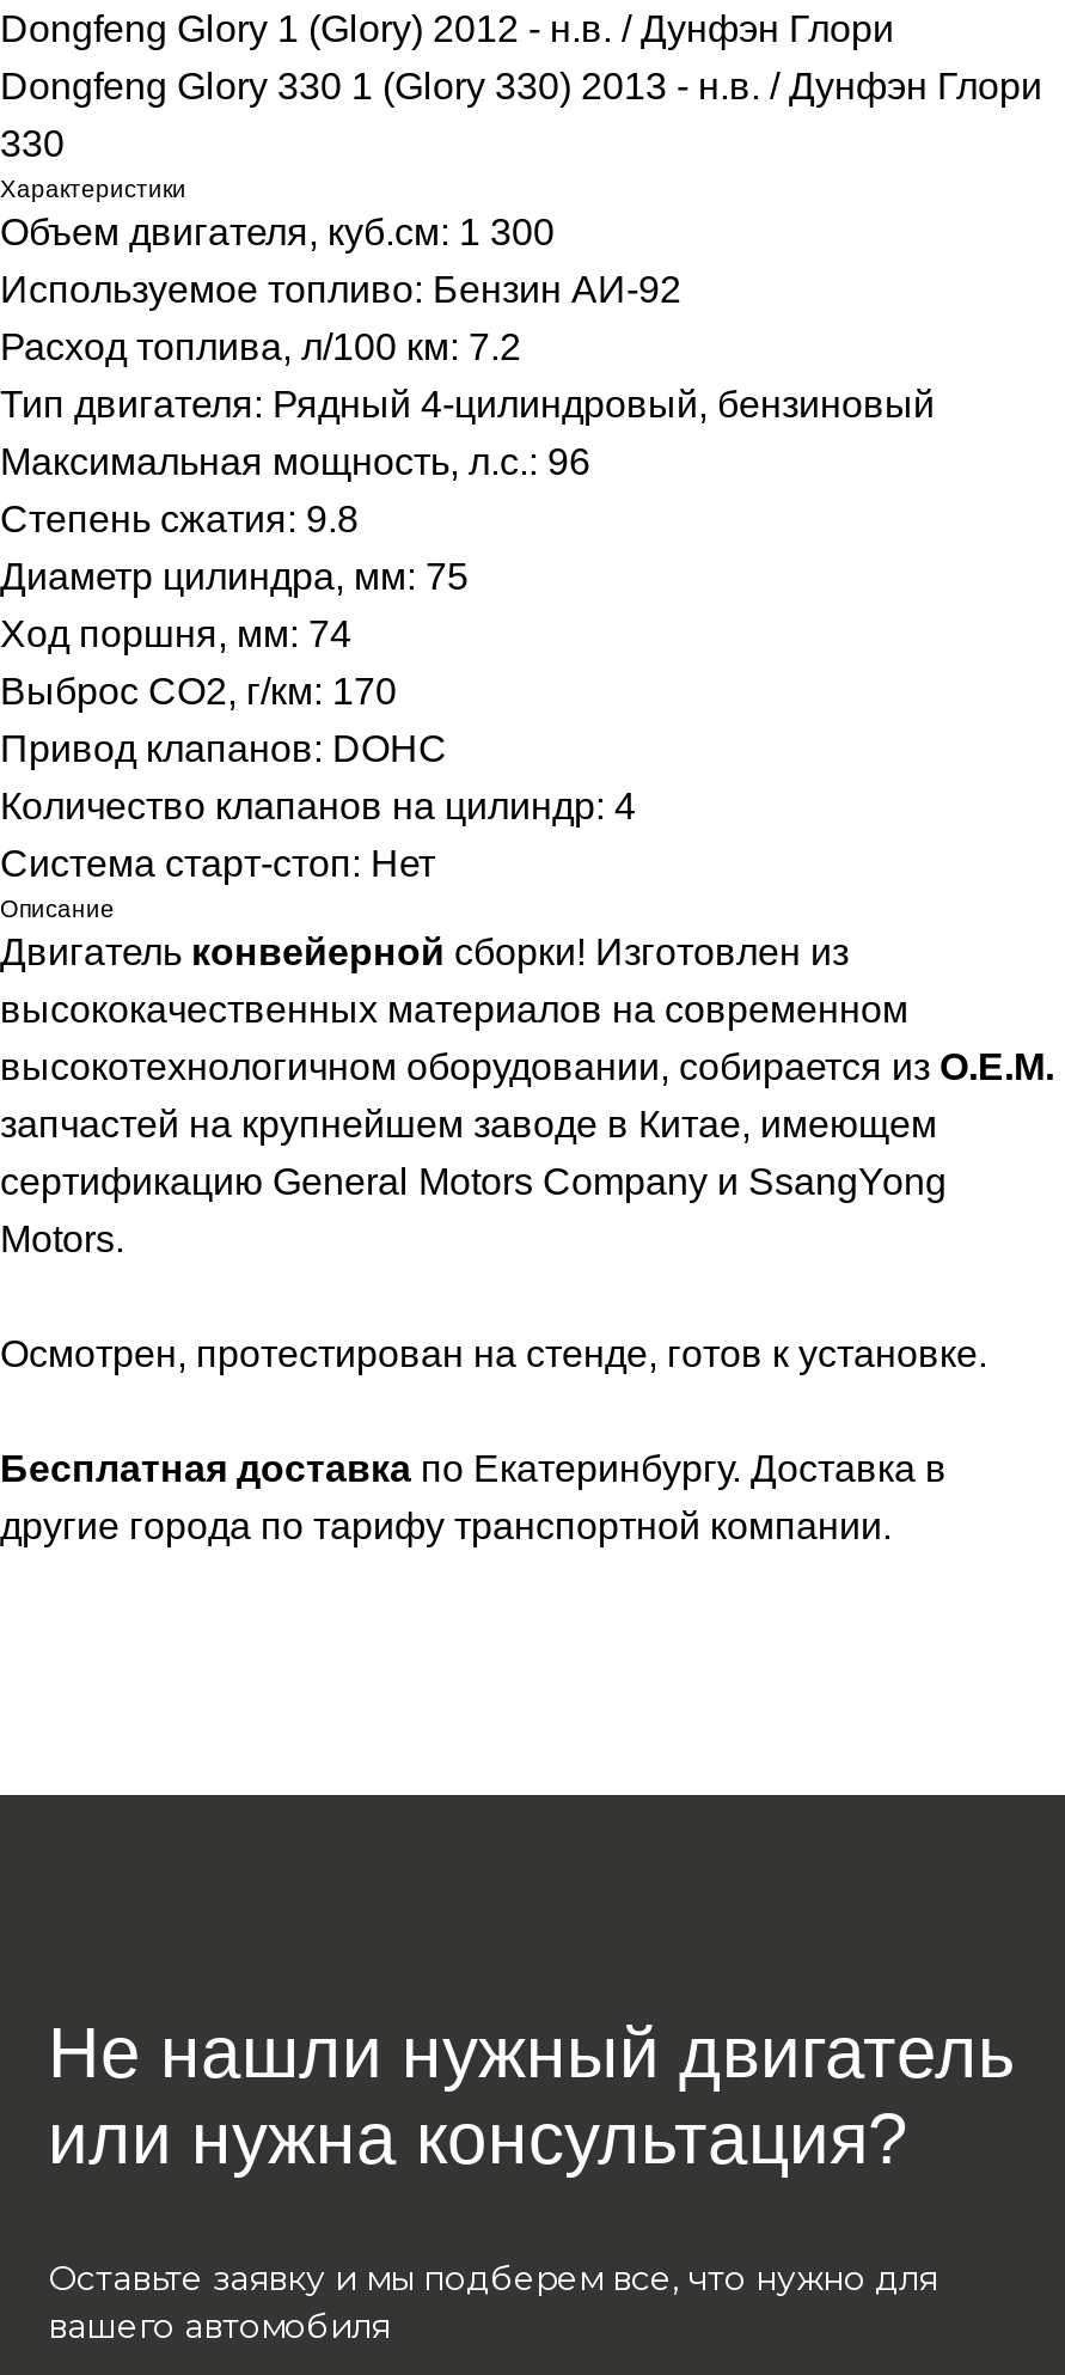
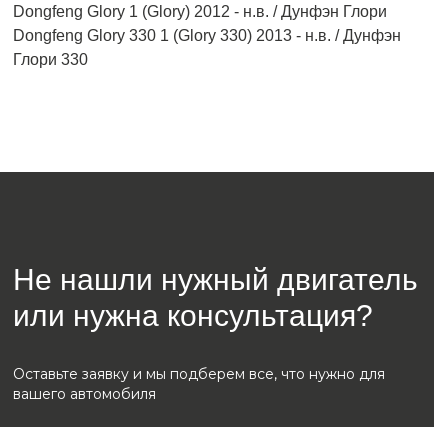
- Dongfeng Glory 330 1 (Glory 330) 2013 - н.в. / Дунфэн Глори
- 330
- Характеристики
- Объем двигателя, куб.см: 1 300
- Используемое топливо: Бензин АИ-92
- Расход топлива, л/100 км: 7.2
- Тип двигателя: Рядный 4‑цилиндровый, бензиновый
- Максимальная мощность, л.с.: 96
- Степень сжатия: 9.8
- Диаметр цилиндра, мм: 75
- Ход поршня, мм: 74
- Выброс CO2, г/км: 170
- Привод клапанов: DOHC
- Количество клапанов на цилиндр: 4
- Система старт-стоп: Нет
- Описание
- Двигатель конвейерной сборки! Изготовлен из
- высококачественных материалов на современном
- высокотехнологичном оборудовании, собирается из О.Е.М.
- запчастей на крупнейшем заводе в Китае, имеющем
- сертификацию General Motors Company и SsangYong
- Motors.
- Осмотрен, протестирован на стенде, готов к установке.
- Бесплатная доставка по Екатеринбургу. Доставка в
- другие города по тарифу транспортной компании.
+ Dongfeng Glory 330 1 (Glory 330) 2013 - н.в. / Дунфэн
+ Глори 330
